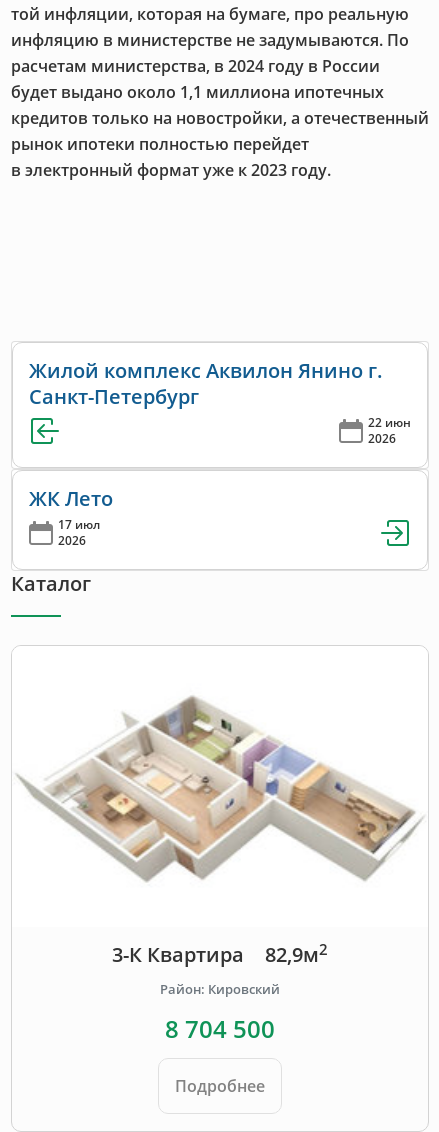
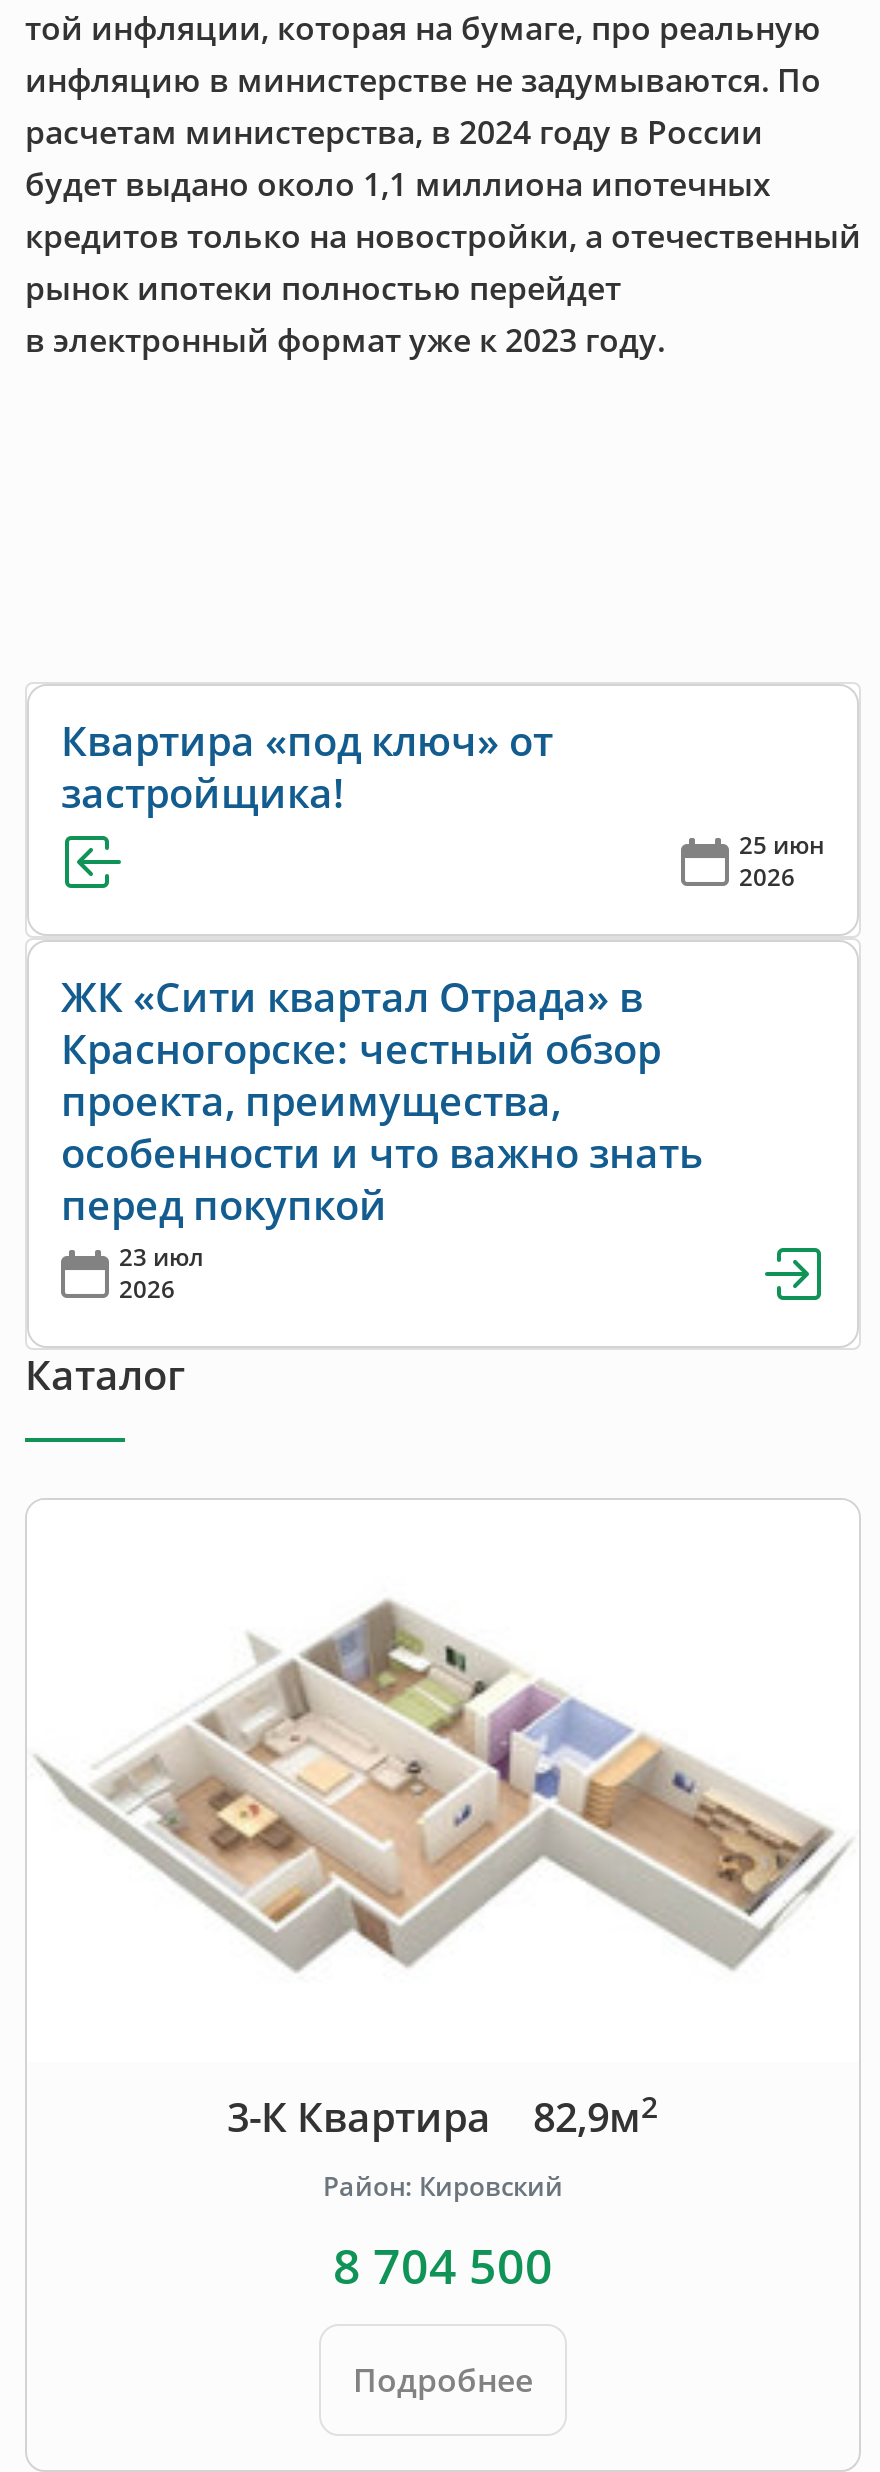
- Жилой комплекс Аквилон Янино г.
- Санкт-Петербург
- 22 июн
+ Квартира «под ключ» от
+ застройщика!
+ 25 июн

- ЖК Лето
- 17 июл
+ ЖК «Сити квартал Отрада» в
+ Красногорске: честный обзор
+ проекта, преимущества,
+ особенности и что важно знать
+ перед покупкой
+ 23 июл
